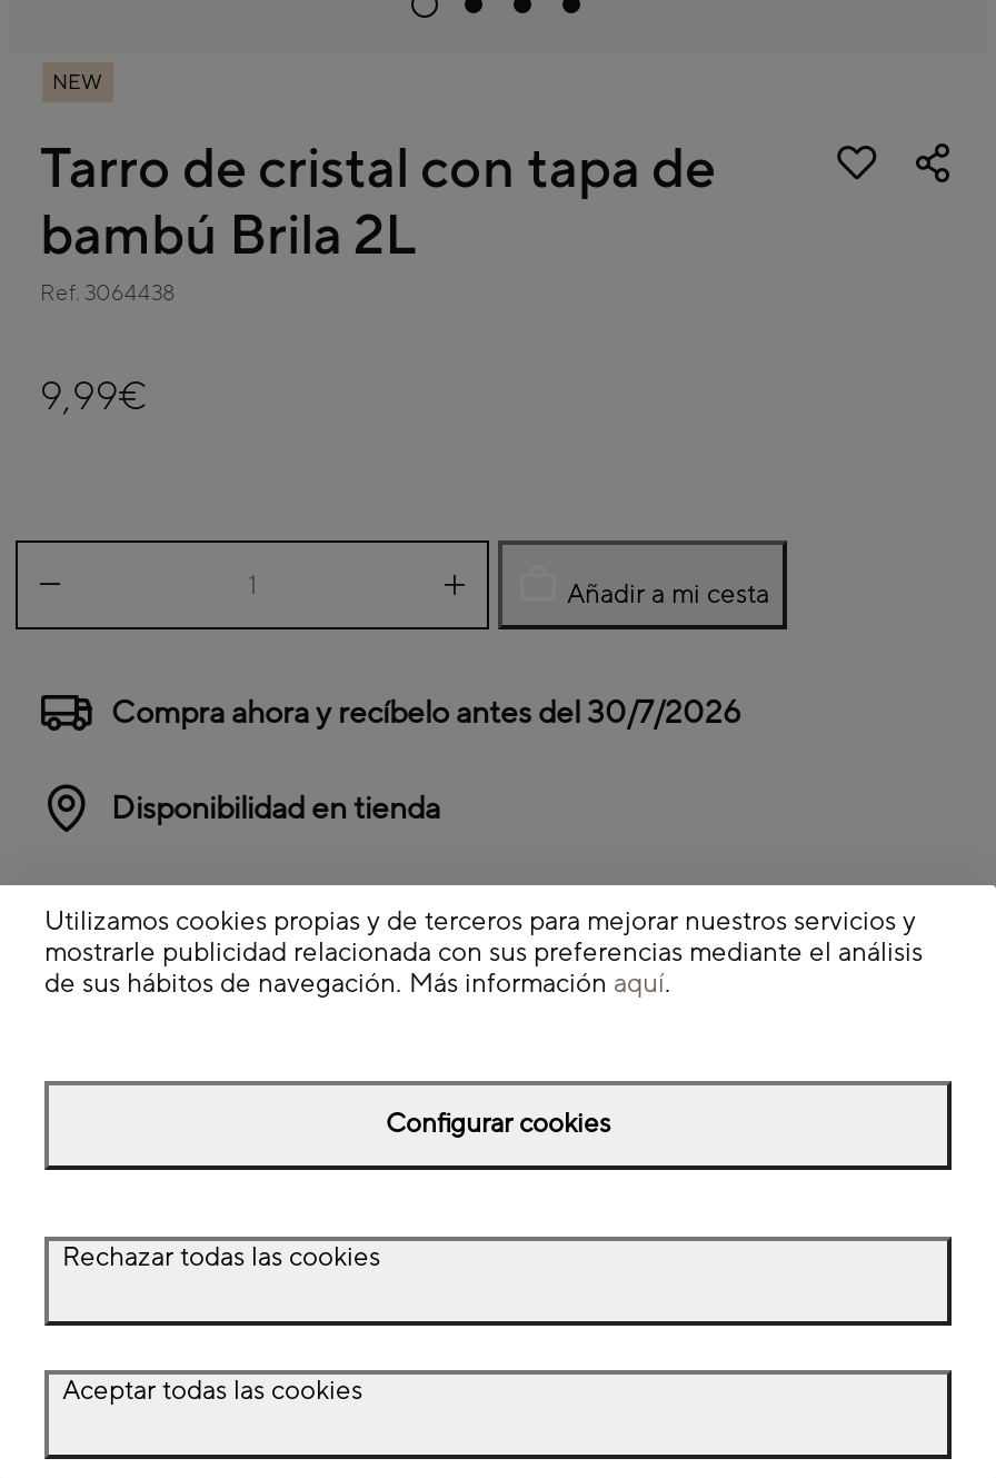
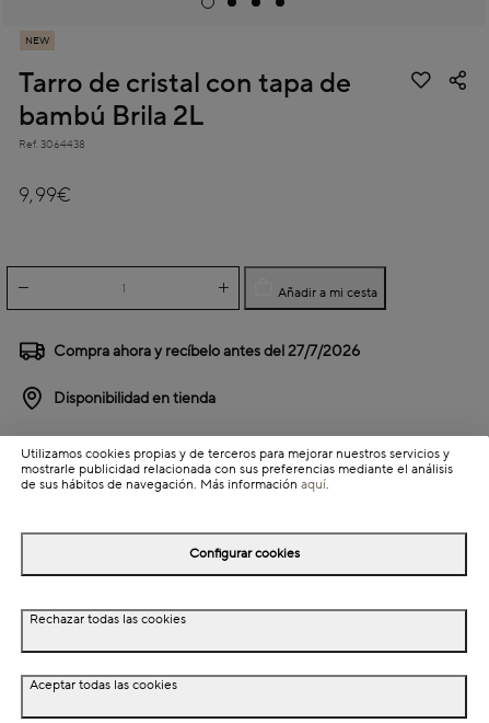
- Compra ahora y recíbelo antes del 30/7/2026
+ Compra ahora y recíbelo antes del 27/7/2026
